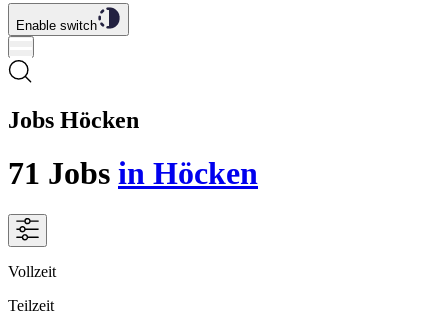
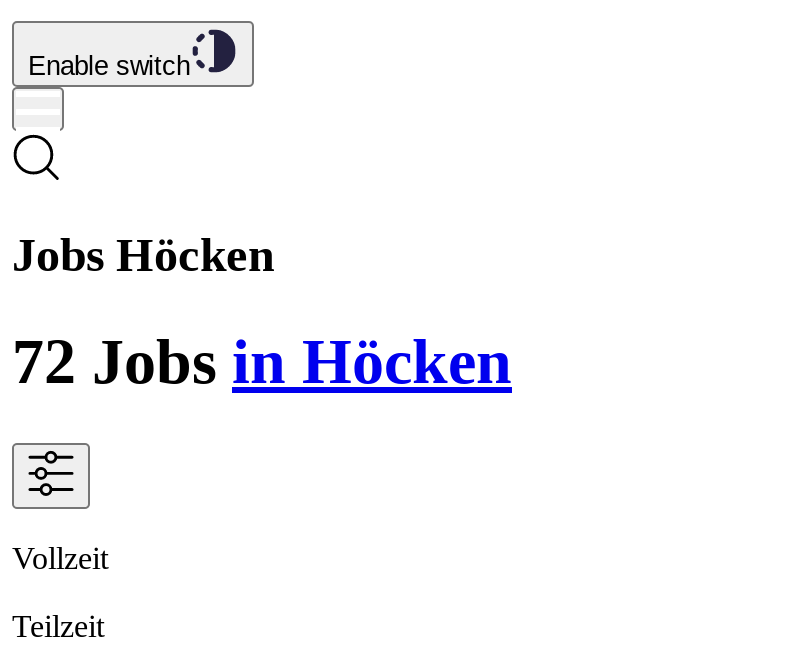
- 71 Jobs in Höcken
+ 72 Jobs in Höcken
